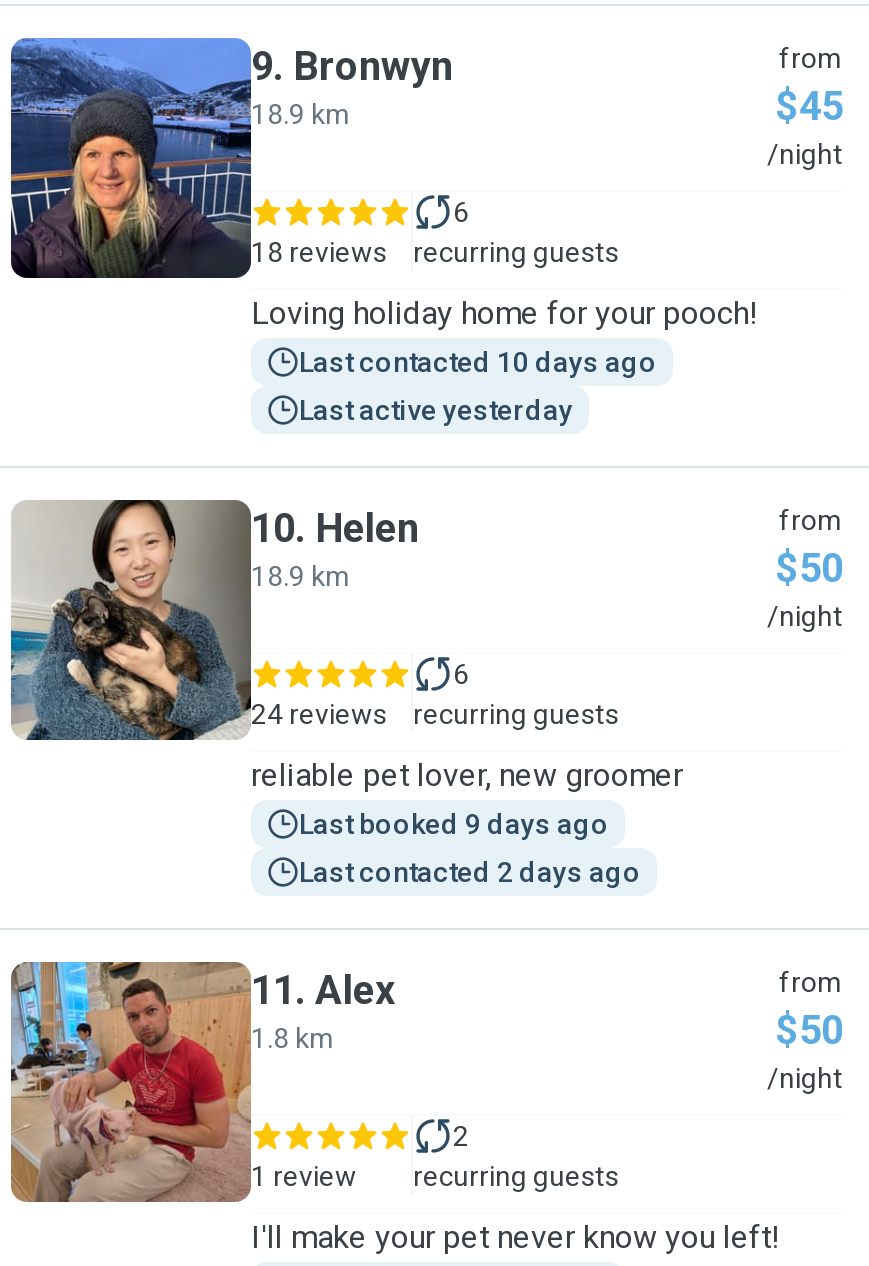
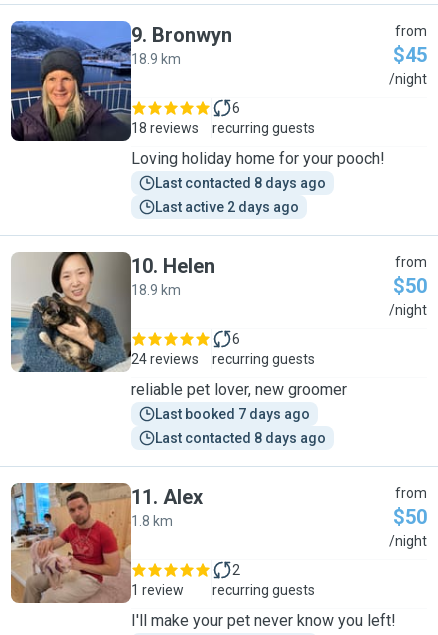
- Last contacted 10 days ago
+ Last contacted 8 days ago

- Last active yesterday
+ Last active 2 days ago

- Last booked 9 days ago
+ Last booked 7 days ago

- Last contacted 2 days ago
+ Last contacted 8 days ago
